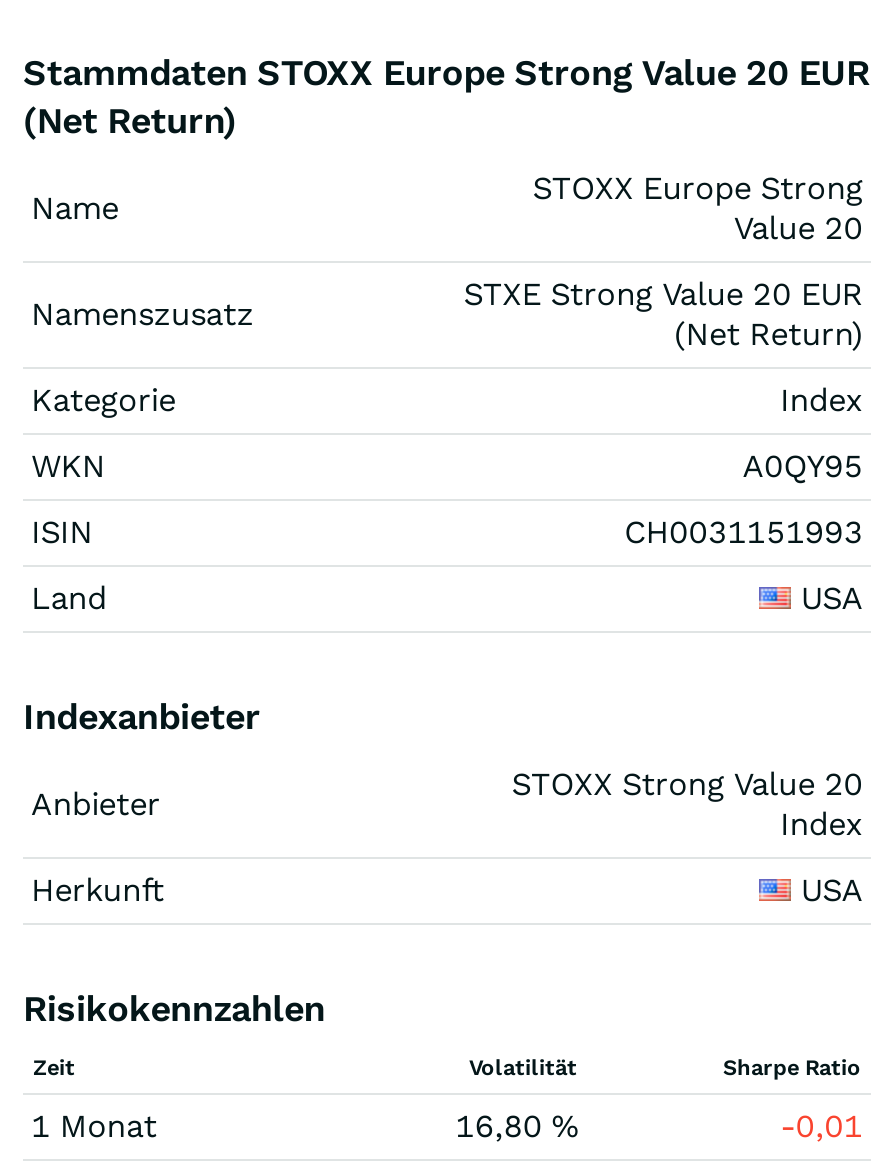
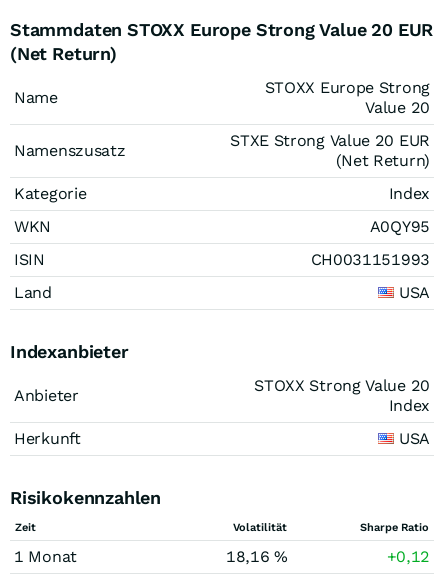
- 16,80 %
+ 18,16 %

- -0,01
+ +0,12
